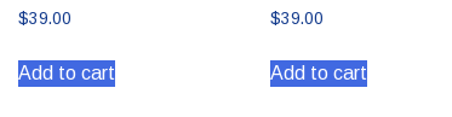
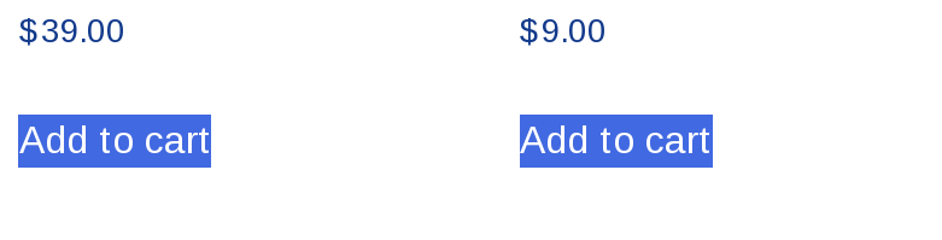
- $39.00
+ $9.00
